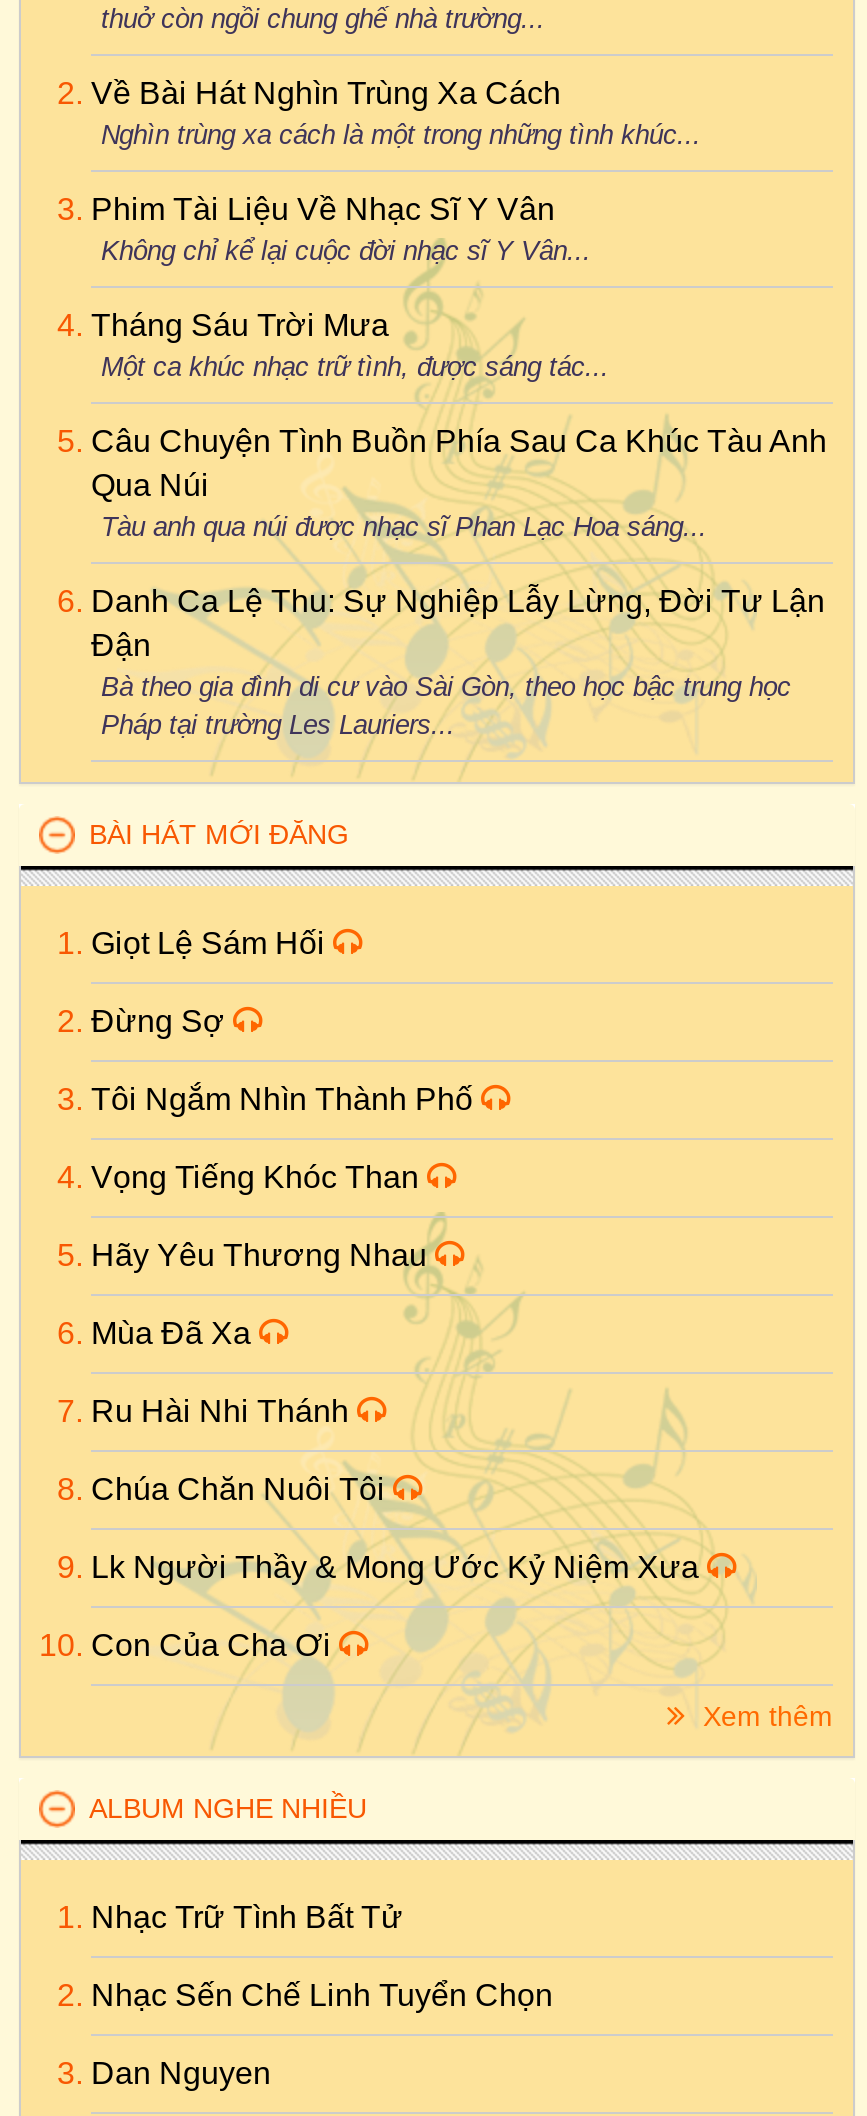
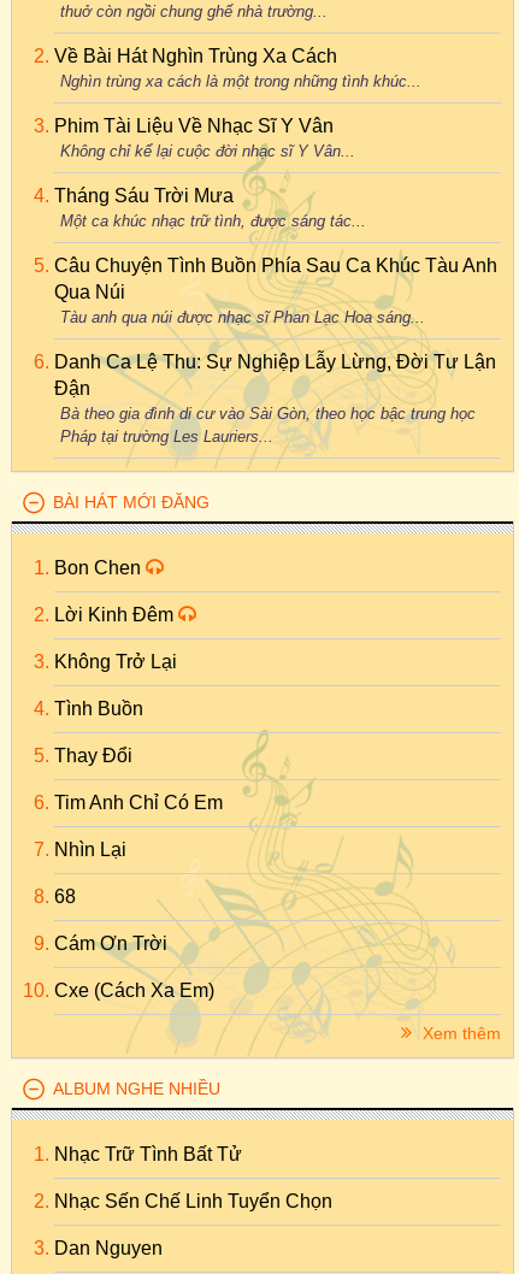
- Giọt Lệ Sám Hối
+ Bon Chen

- Đừng Sợ
+ Lời Kinh Đêm

- Tôi Ngắm Nhìn Thành Phố
+ Không Trở Lại

- Vọng Tiếng Khóc Than
+ Tình Buồn

- Hãy Yêu Thương Nhau
+ Thay Đổi

- Mùa Đã Xa
+ Tim Anh Chỉ Có Em

- Ru Hài Nhi Thánh
+ Nhìn Lại

- Chúa Chăn Nuôi Tôi
+ 68

- Lk Người Thầy & Mong Ước Kỷ Niệm Xưa
+ Cám Ơn Trời

- Con Của Cha Ơi
+ Cxe (Cách Xa Em)
